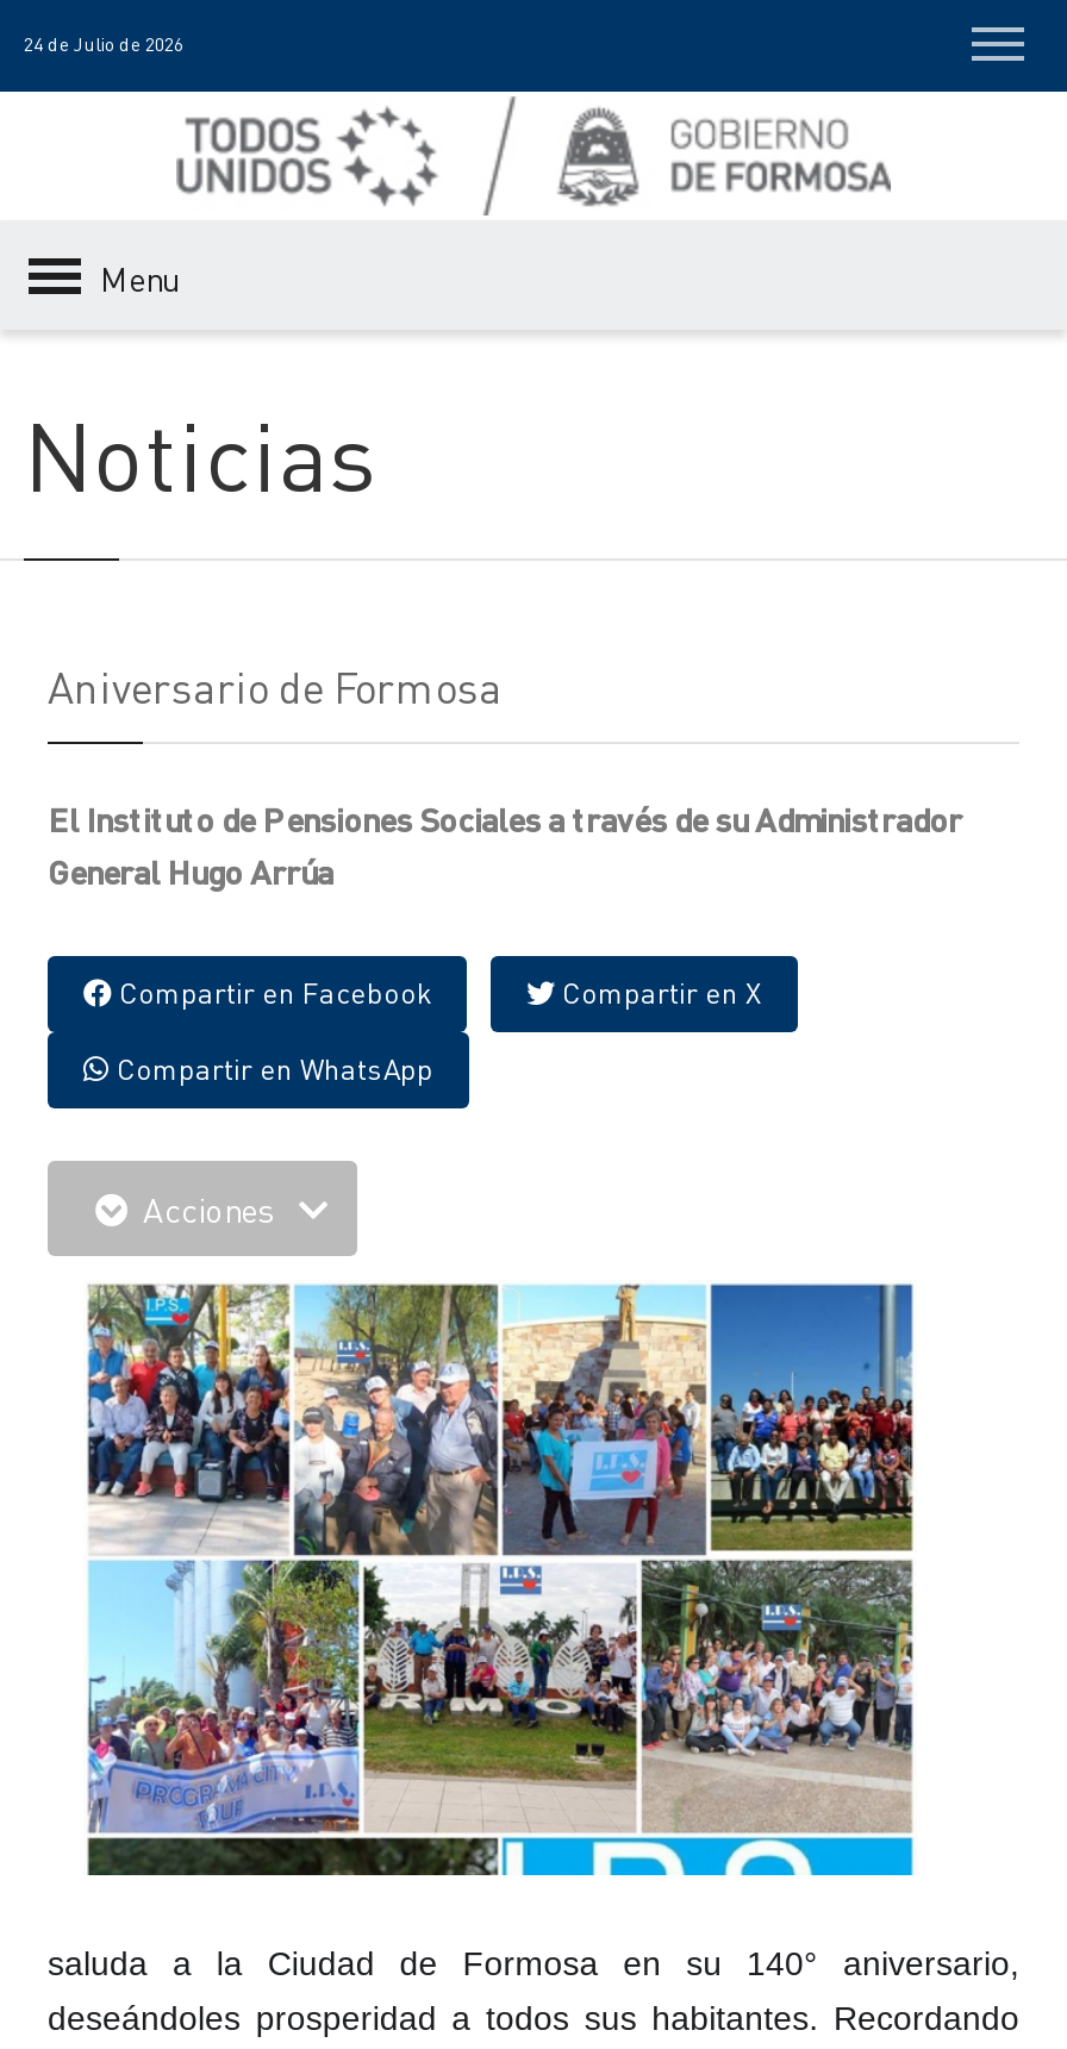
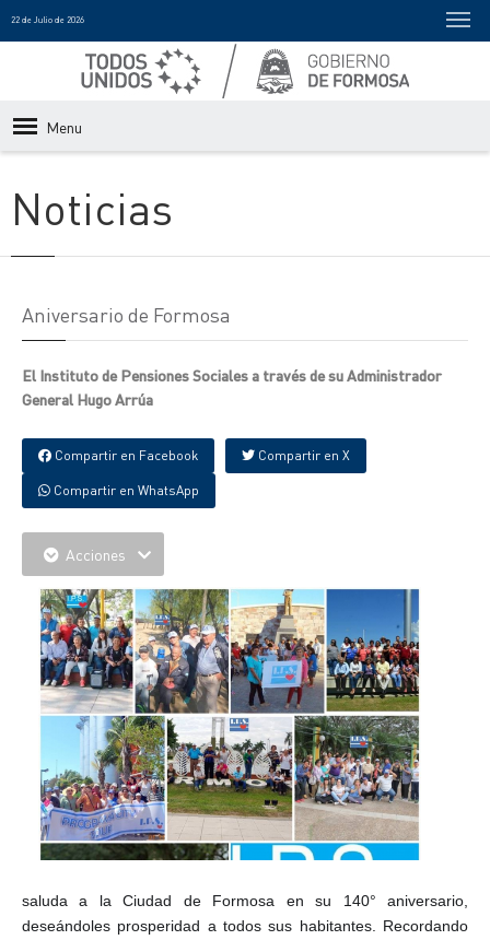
- 24 de Julio de 2026
+ 22 de Julio de 2026
